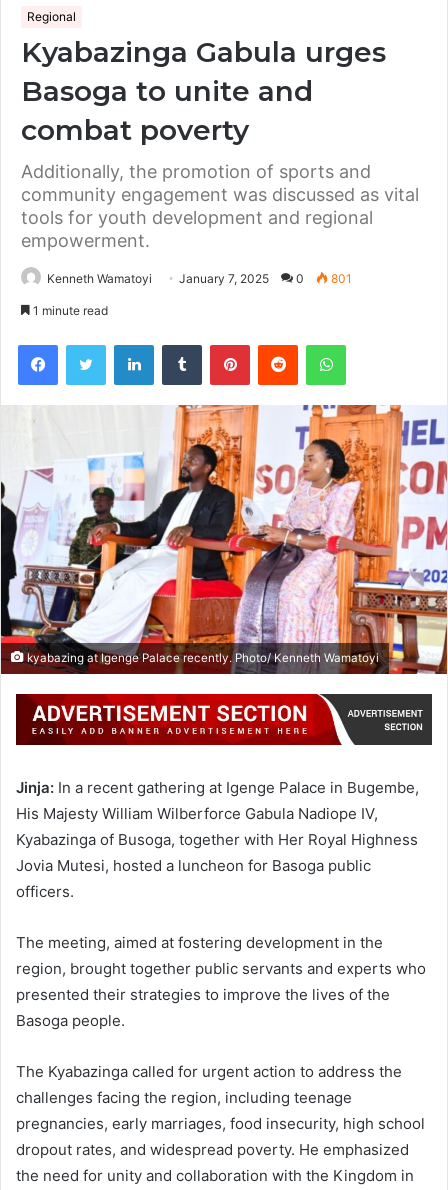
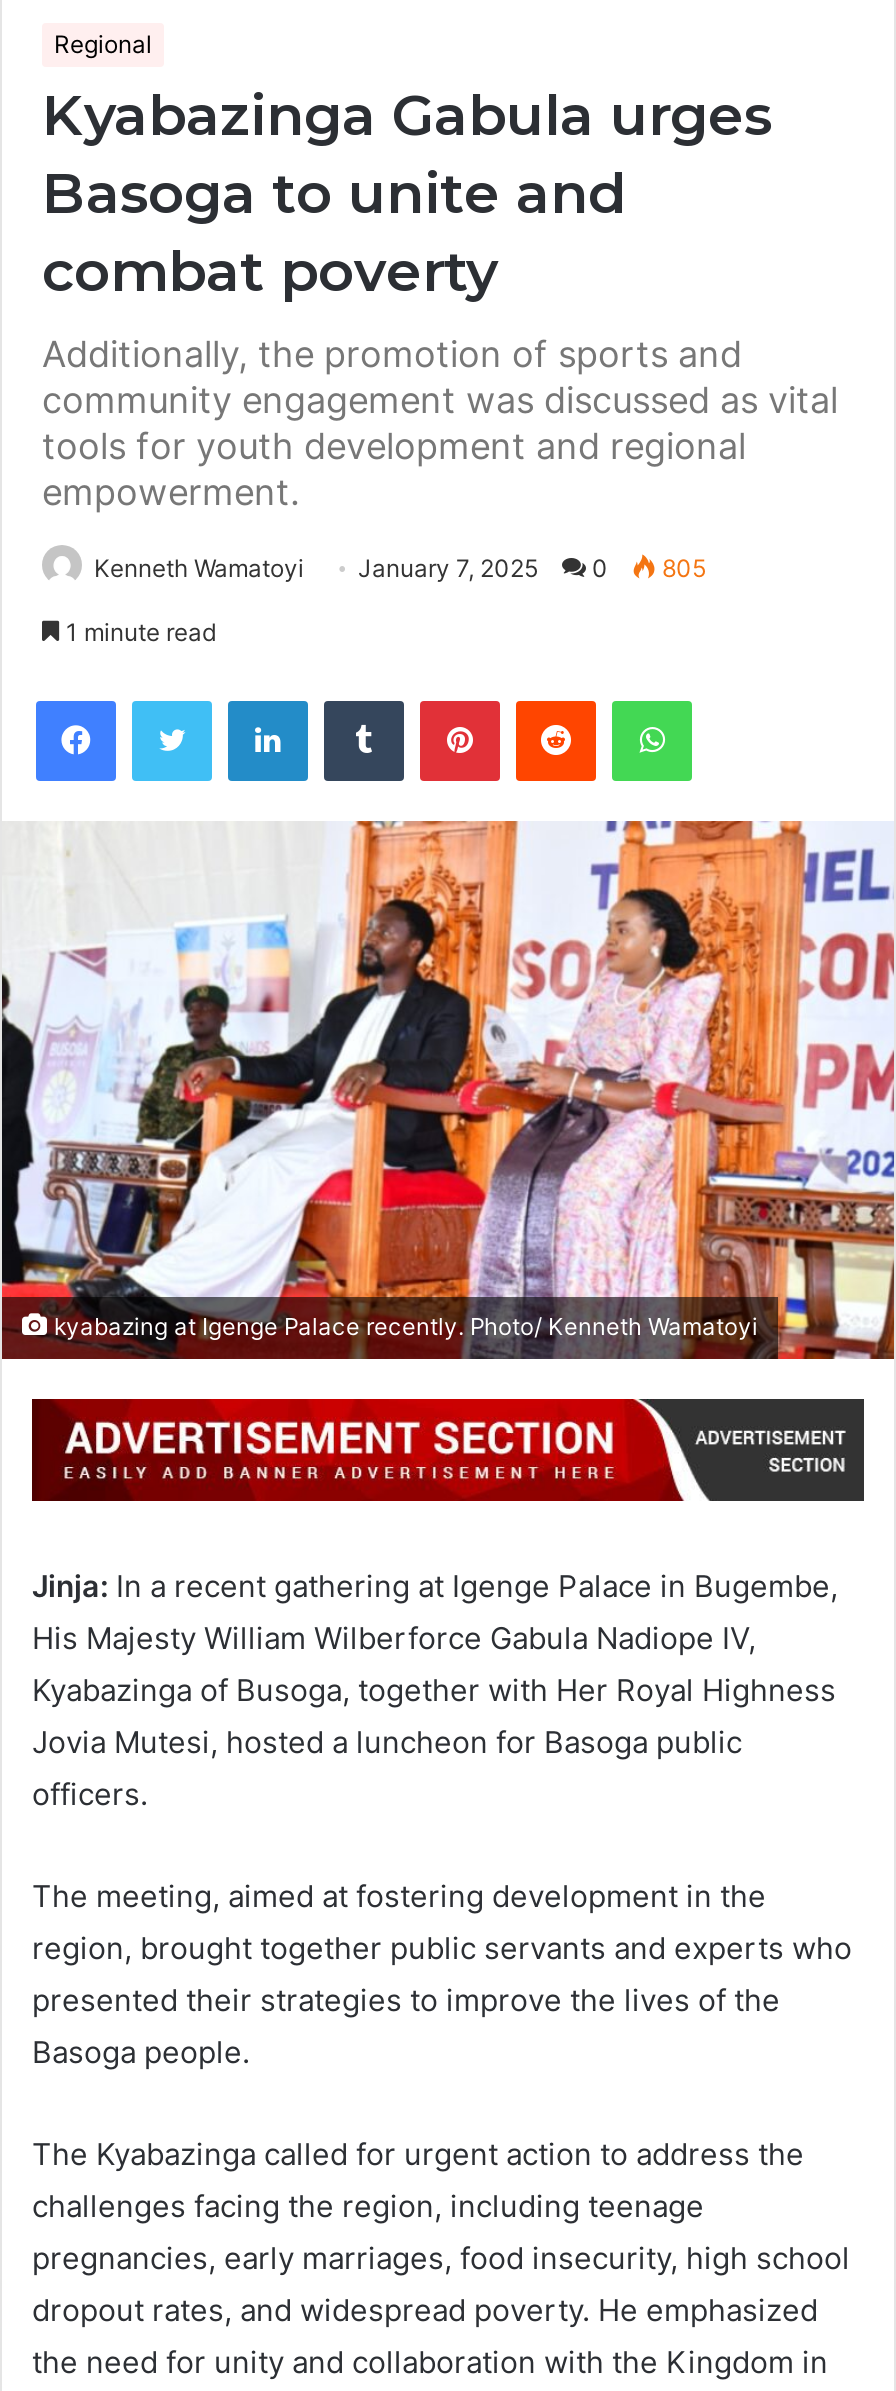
- Kenneth Wamatoyi January 7, 2025 0 801
+ Kenneth Wamatoyi January 7, 2025 0 805
